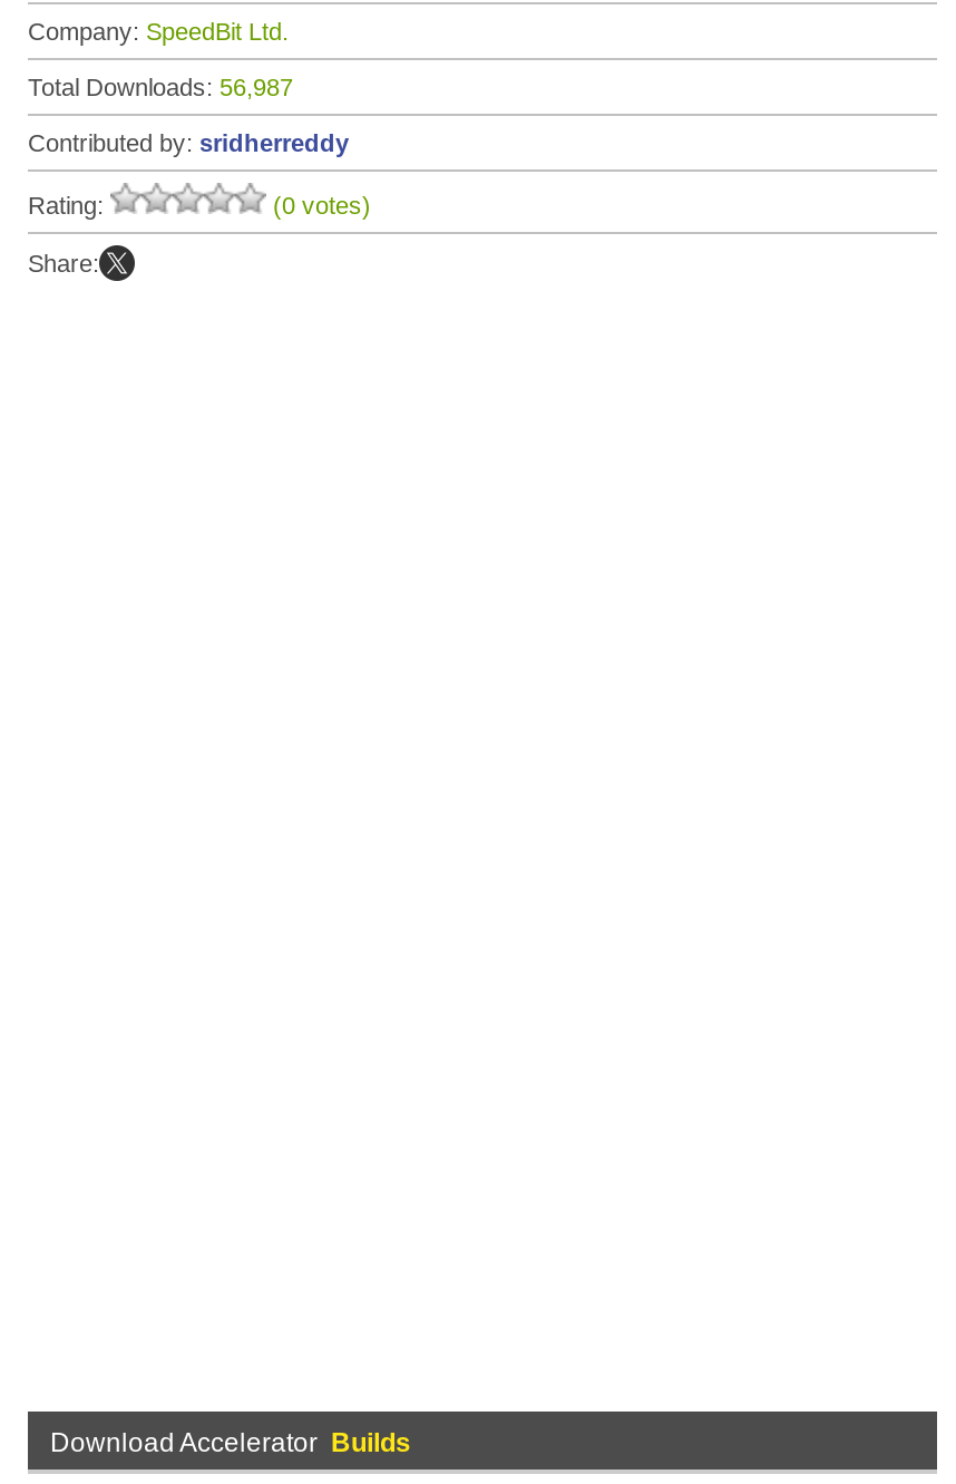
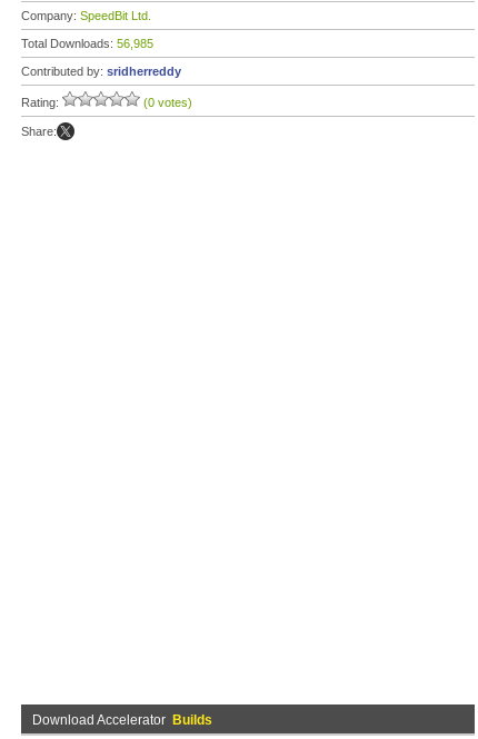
- Total Downloads: 56,987
+ Total Downloads: 56,985
